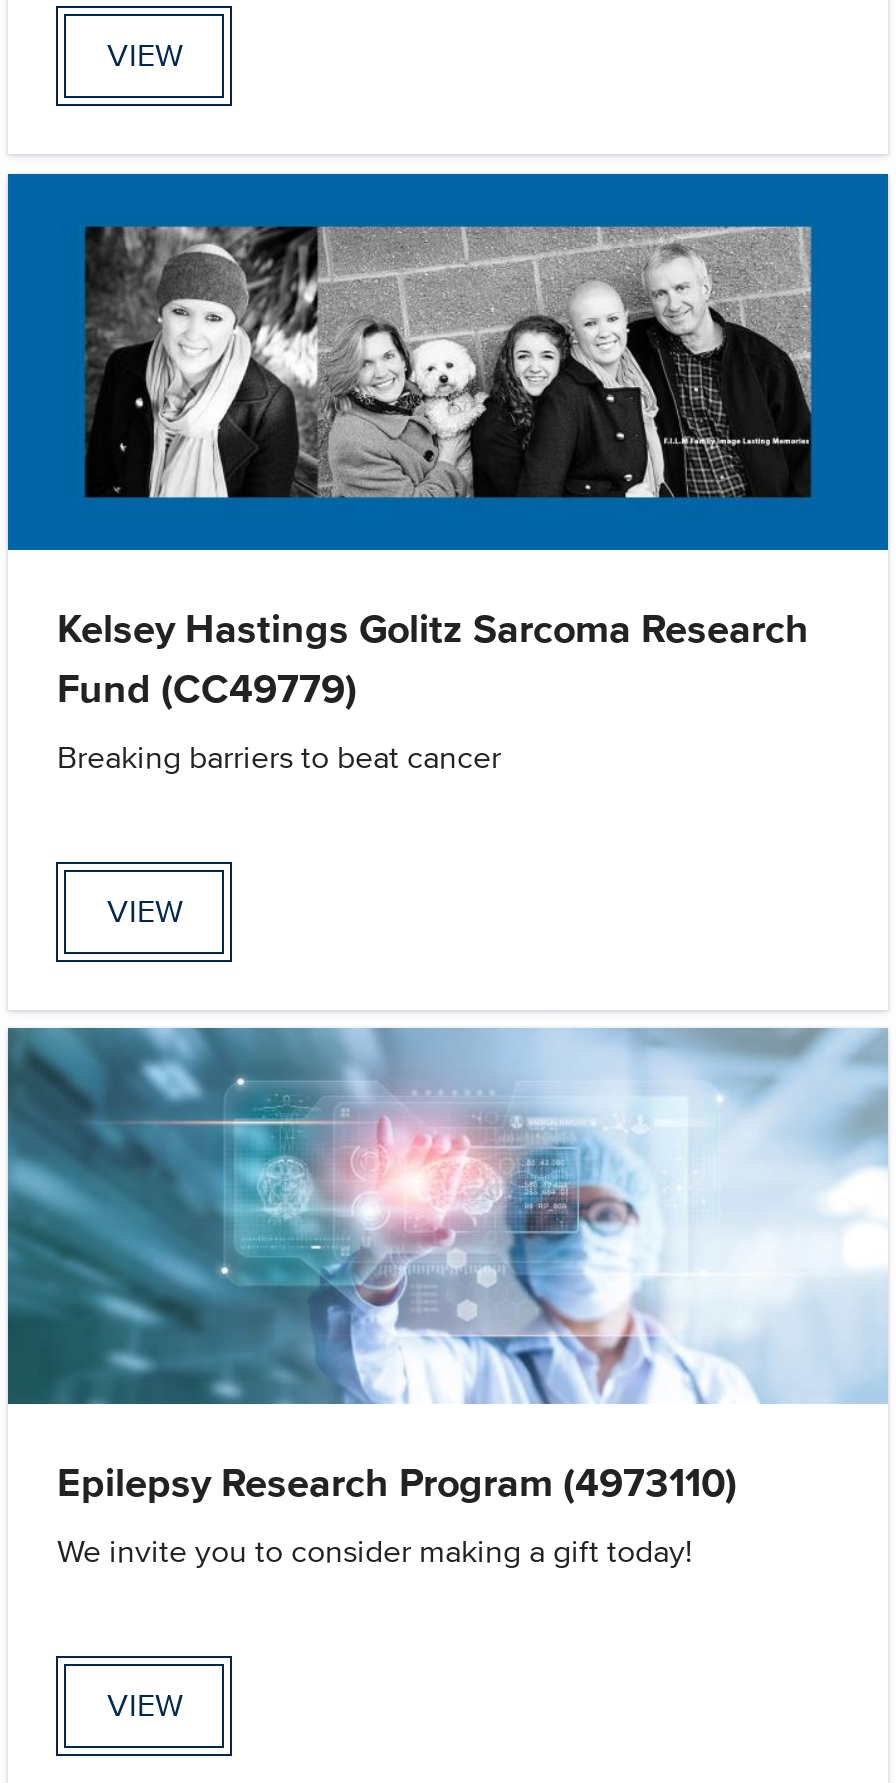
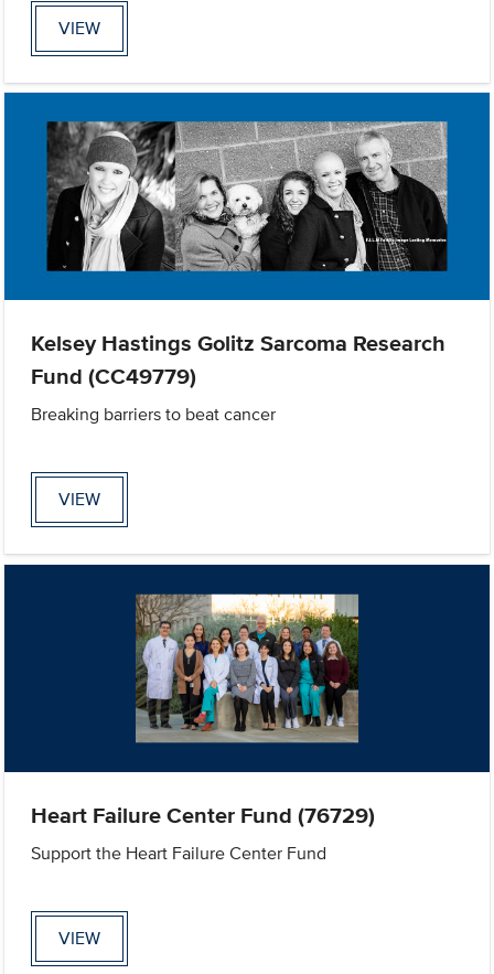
- [image]
- Epilepsy Research Program (4973110)
- We invite you to consider making a gift today!
+ [image]
+ Heart Failure Center Fund (76729)
+ Support the Heart Failure Center Fund
